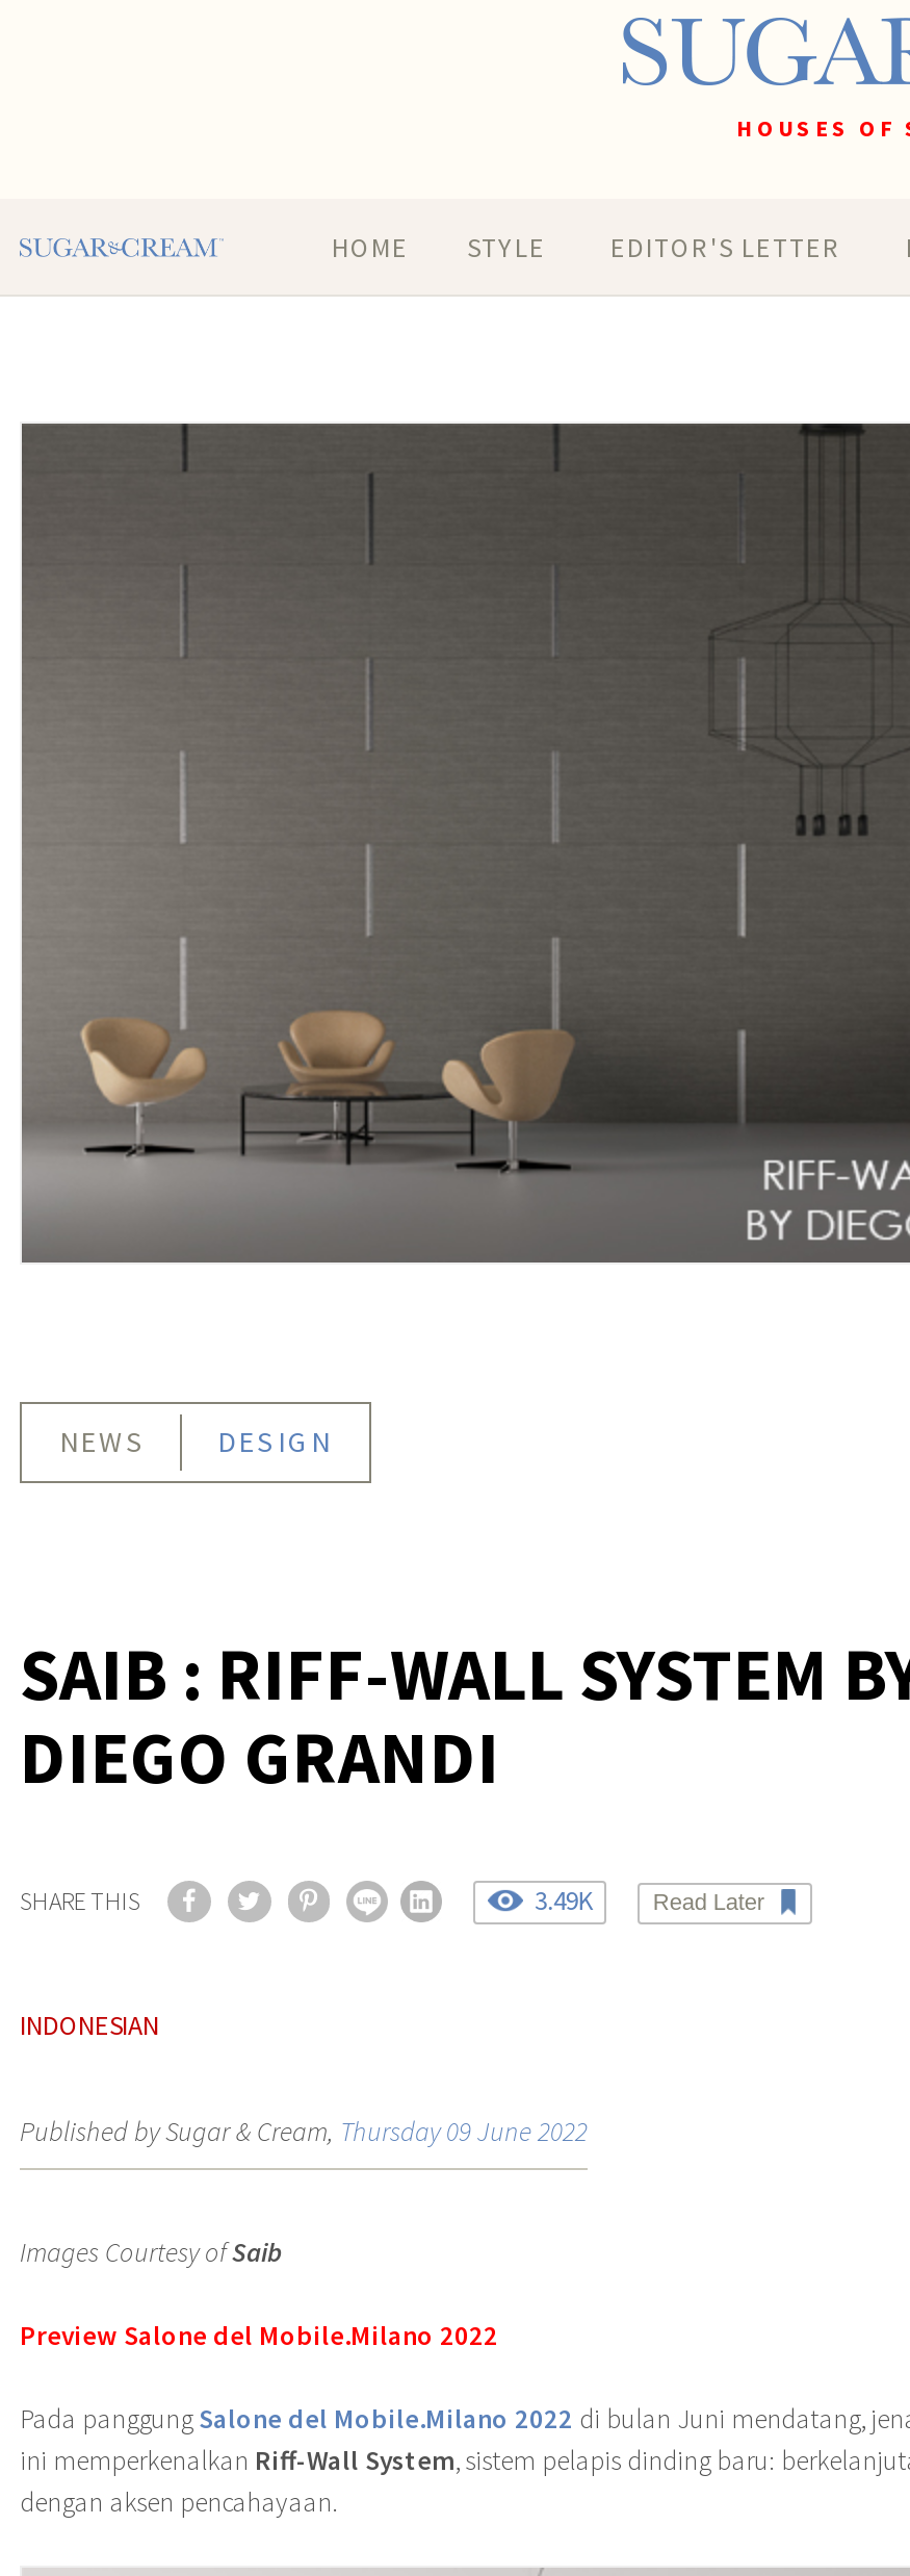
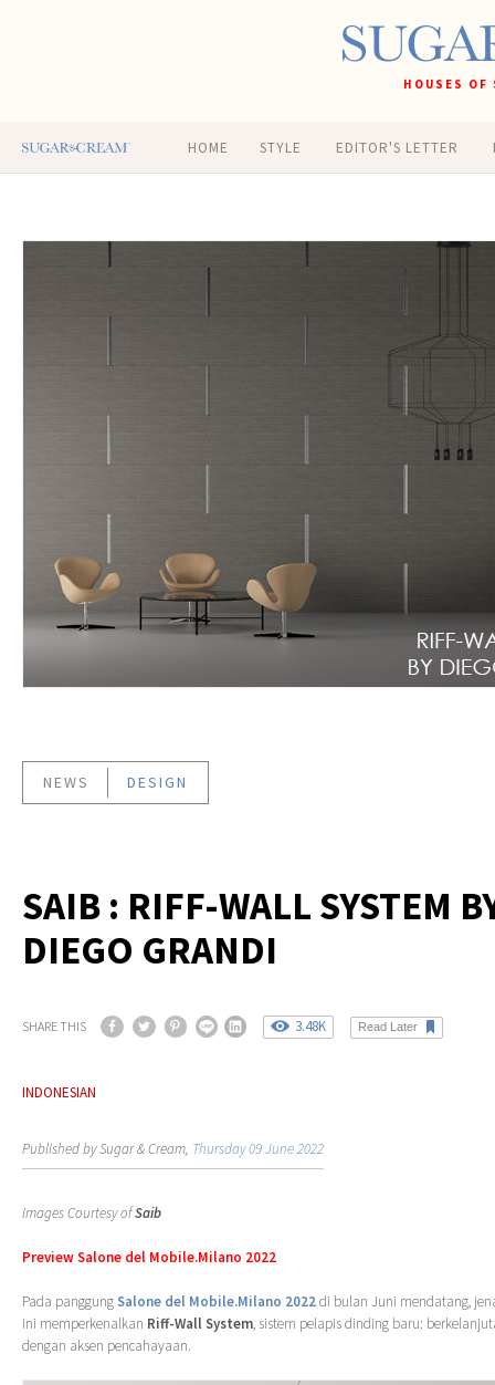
- 3.49K
+ 3.48K
